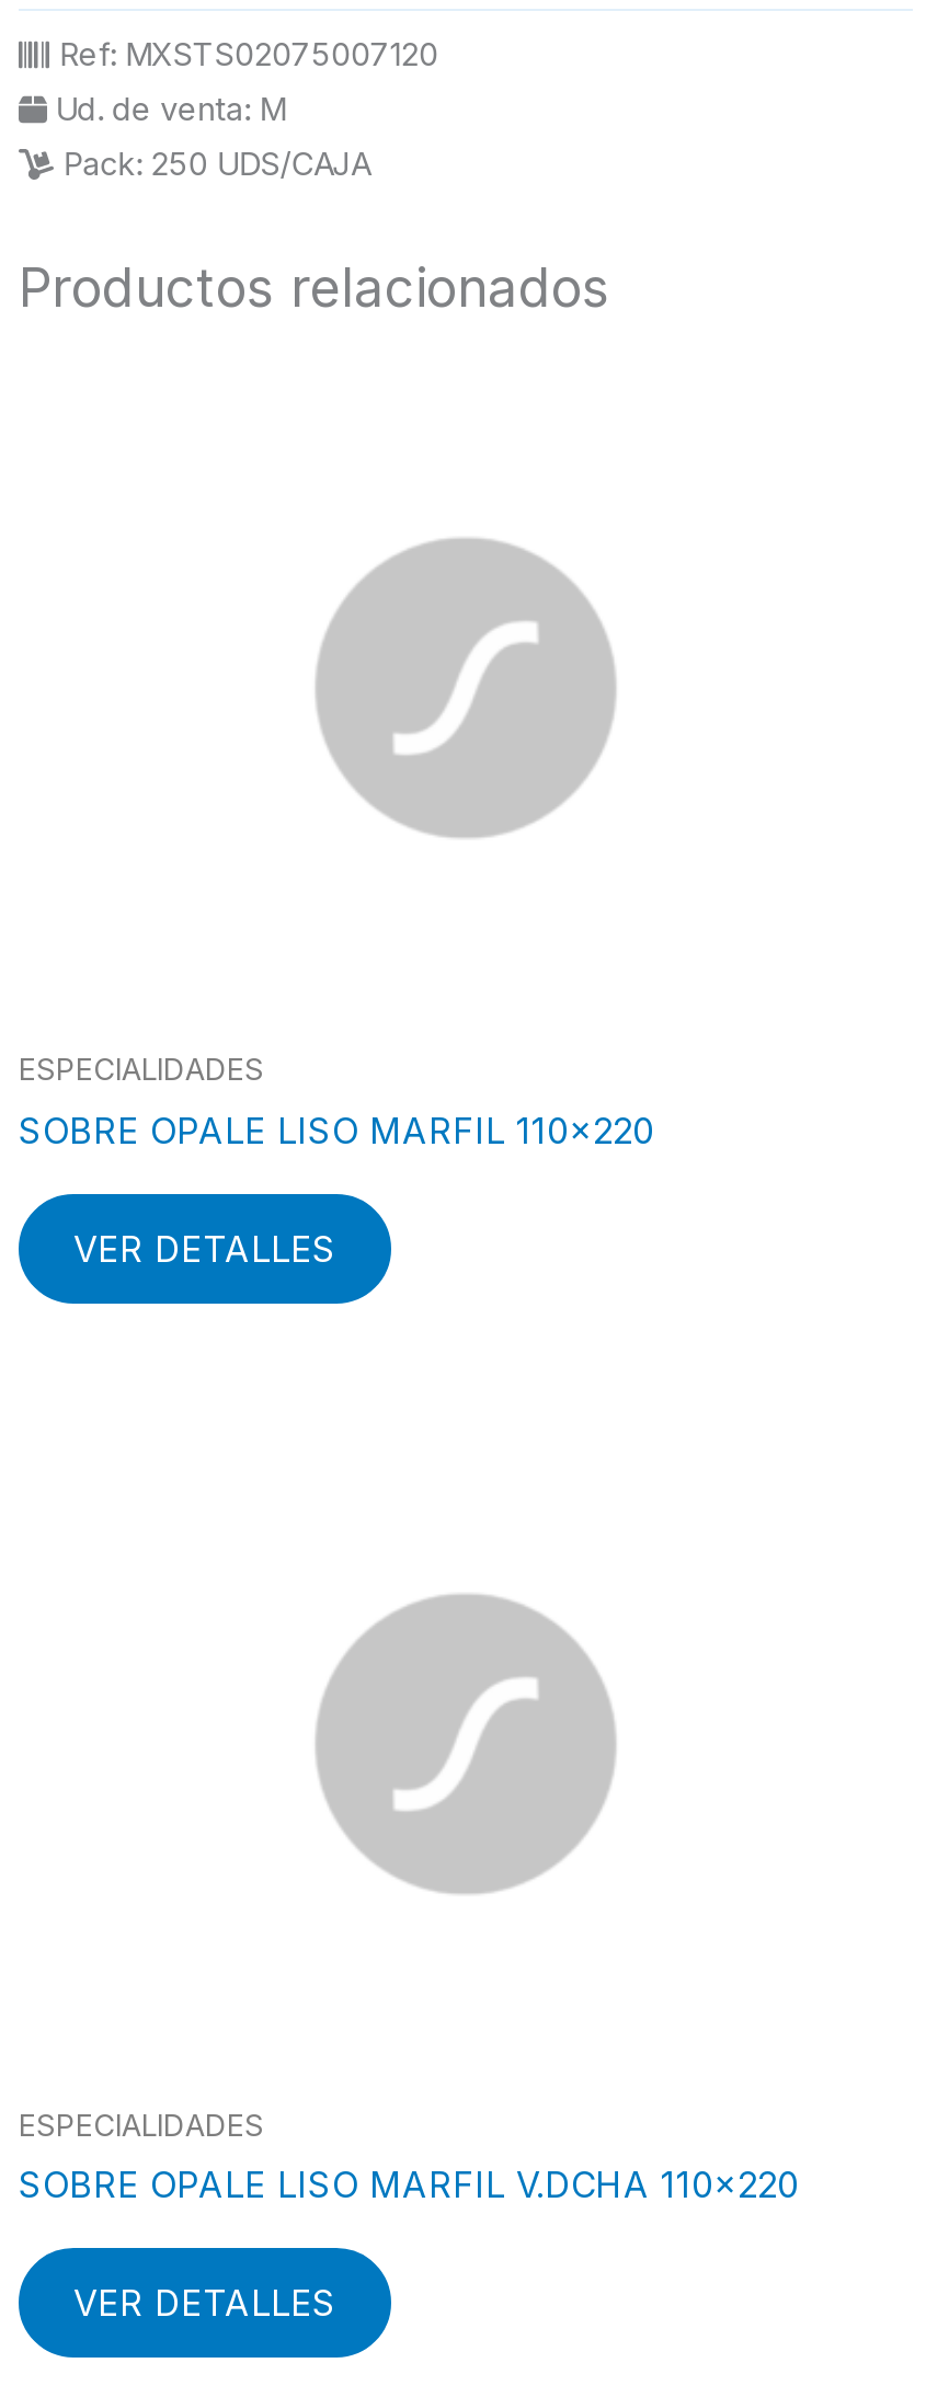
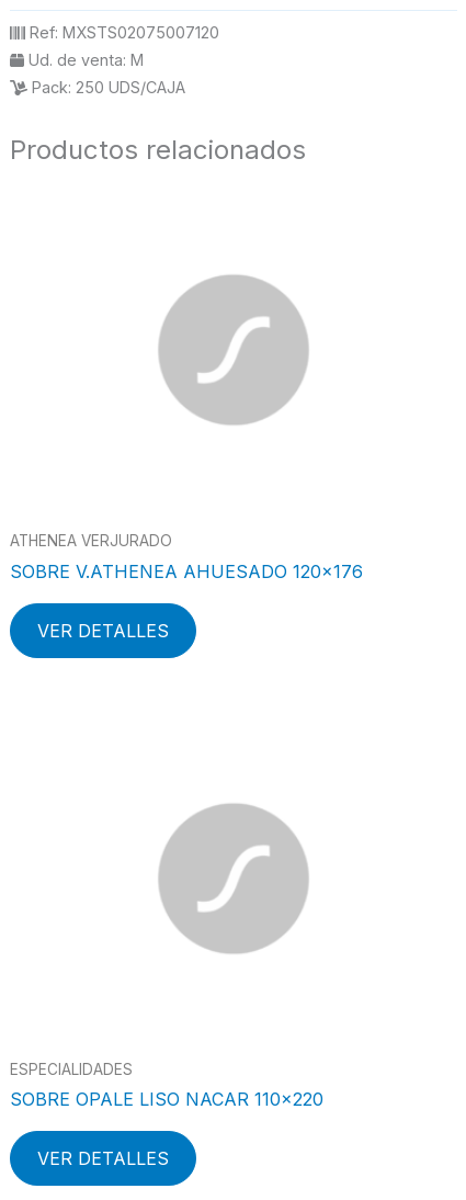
- ESPECIALIDADES
+ ATHENEA VERJURADO

- SOBRE OPALE LISO MARFIL 110×220
+ SOBRE V.ATHENEA AHUESADO 120×176

- SOBRE OPALE LISO MARFIL V.DCHA 110×220
+ SOBRE OPALE LISO NACAR 110×220
